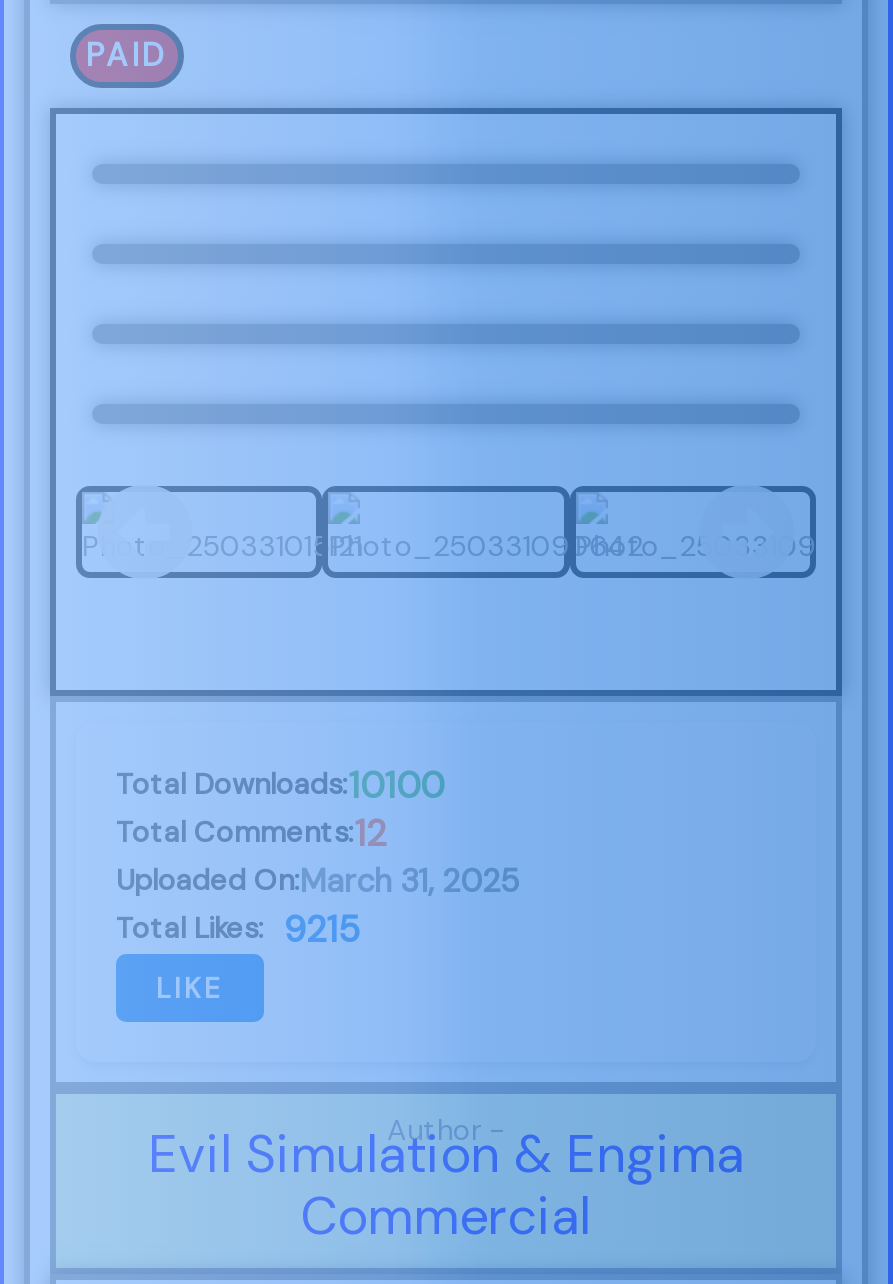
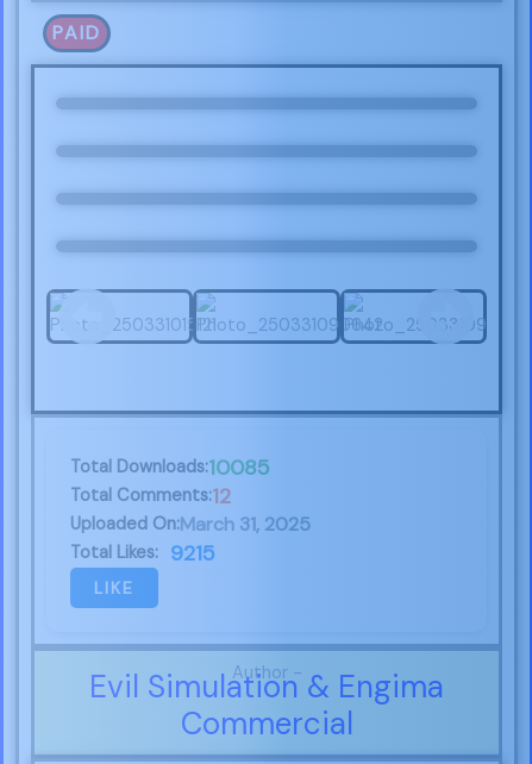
- Total Downloads:10100
+ Total Downloads:10085
